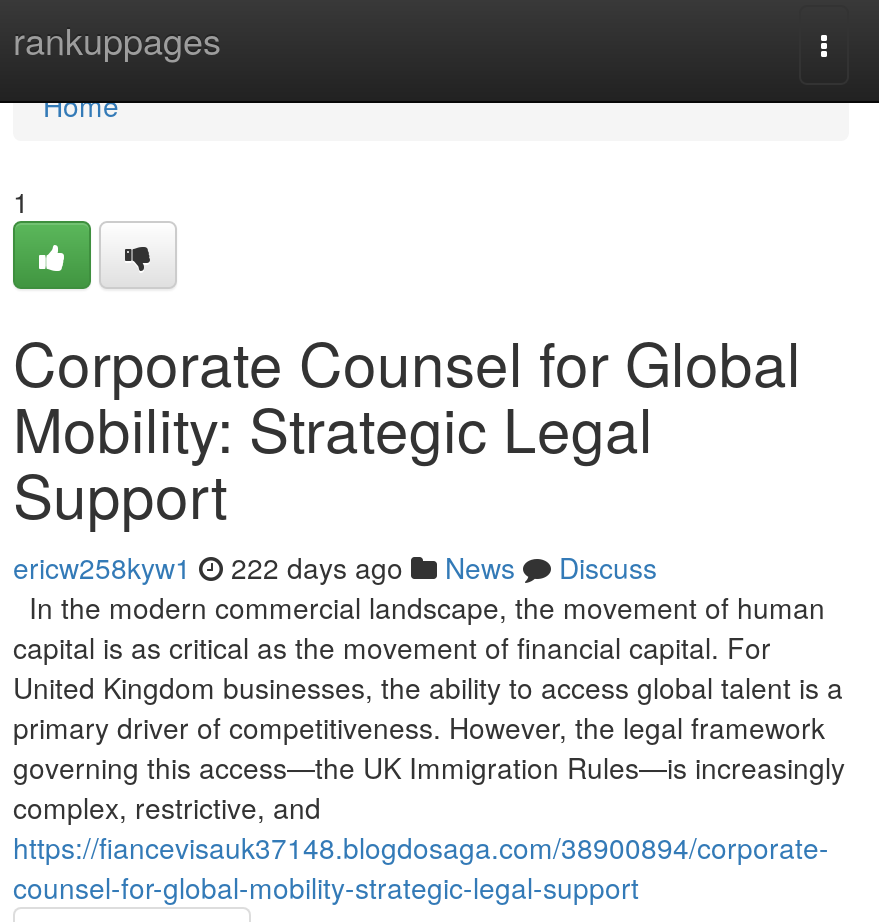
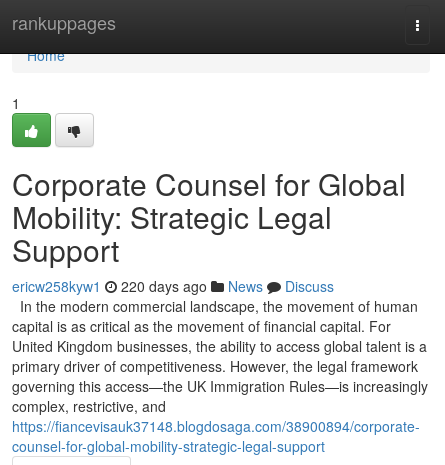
- ericw258kyw1 222 days ago News Discuss
+ ericw258kyw1 220 days ago News Discuss
